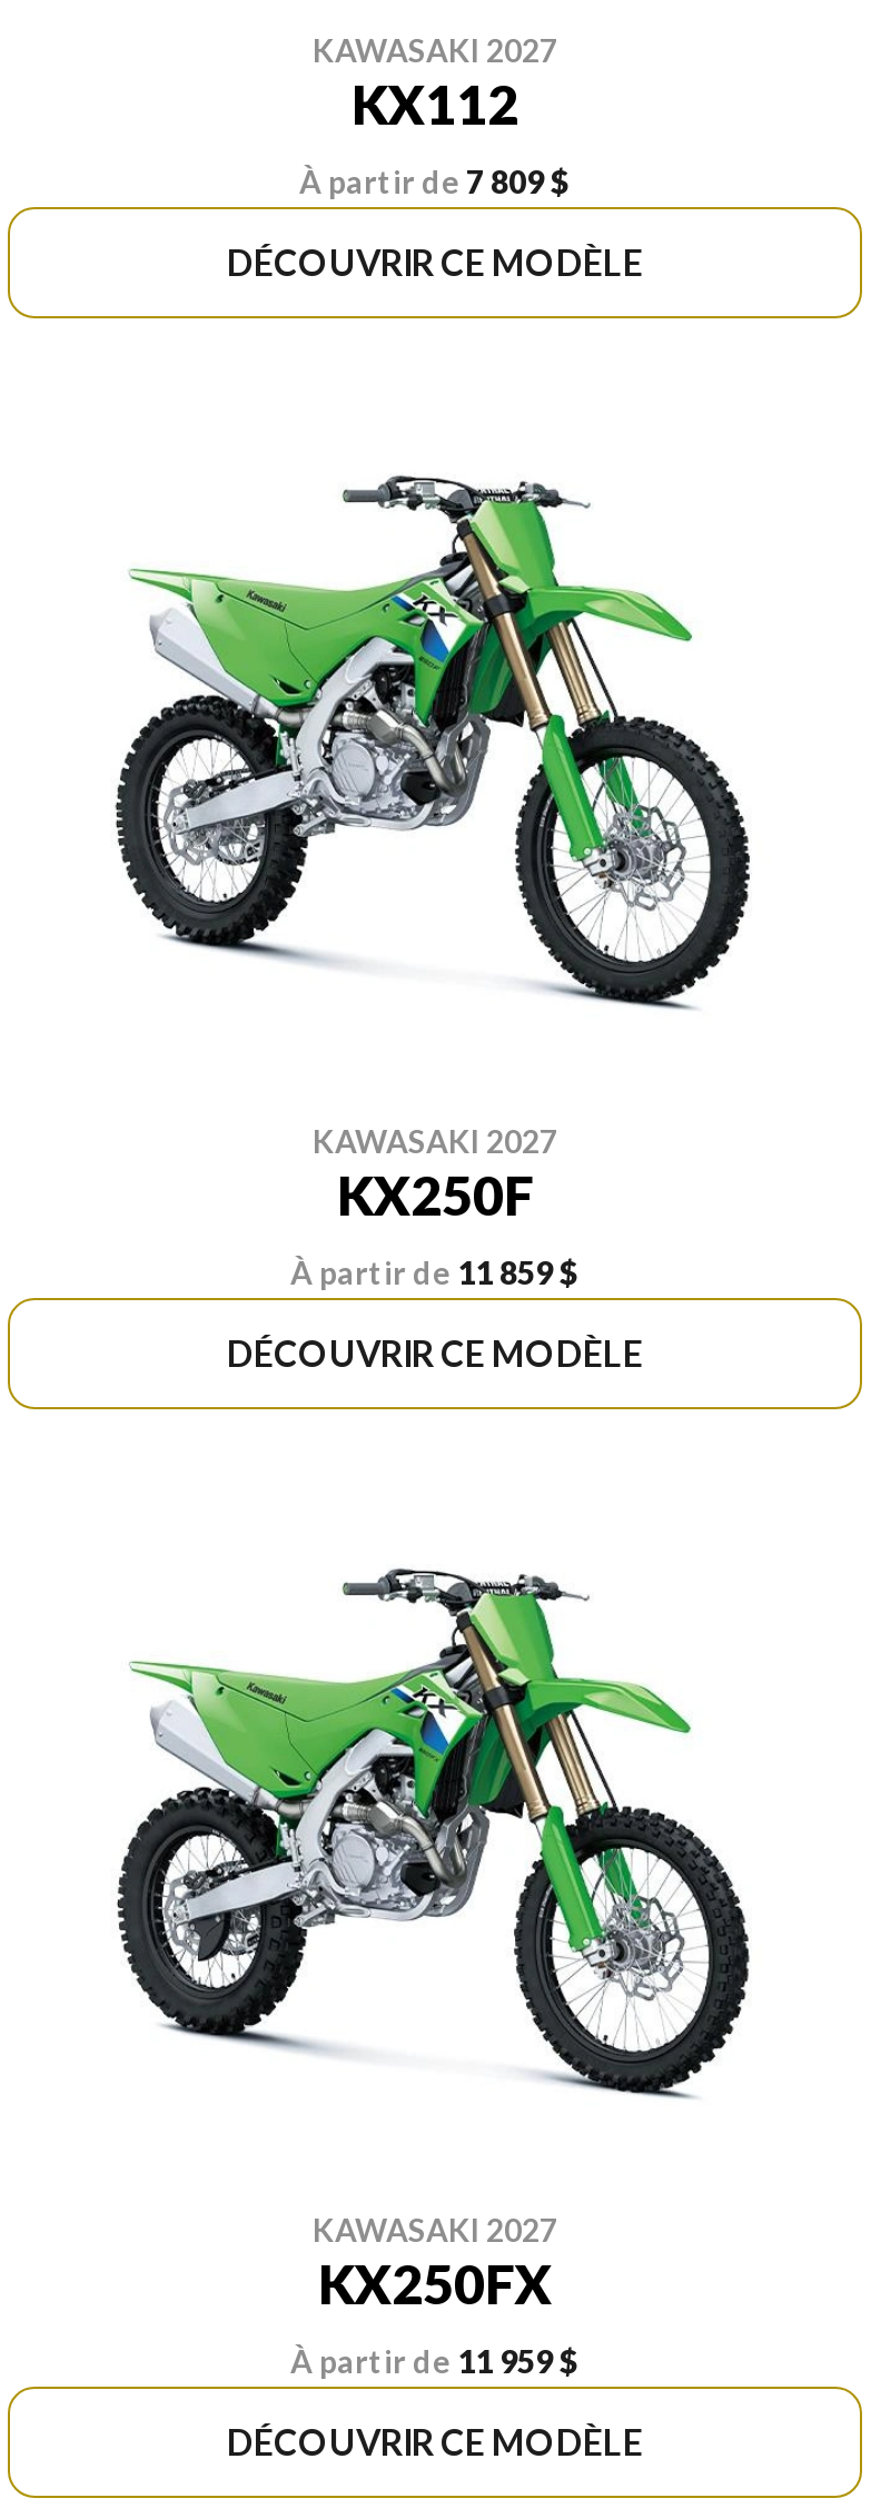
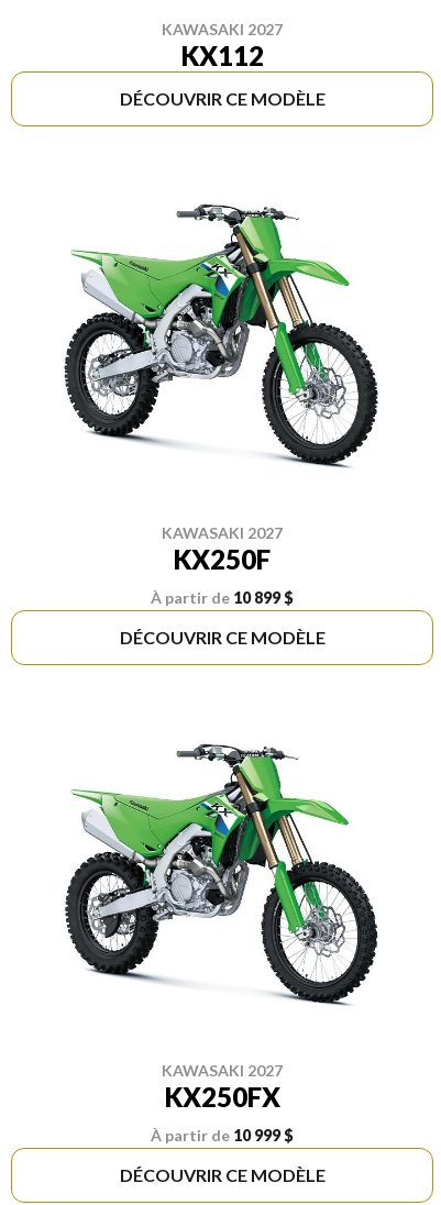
- À partir de 7 809 $

- À partir de 11 859 $
+ À partir de 10 899 $

- À partir de 11 959 $
+ À partir de 10 999 $
